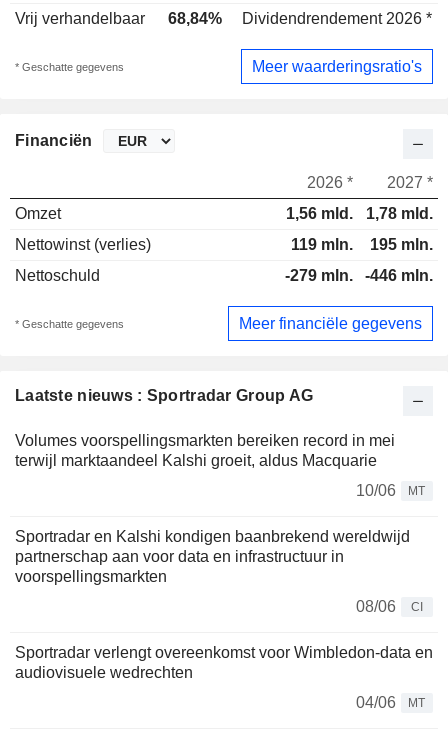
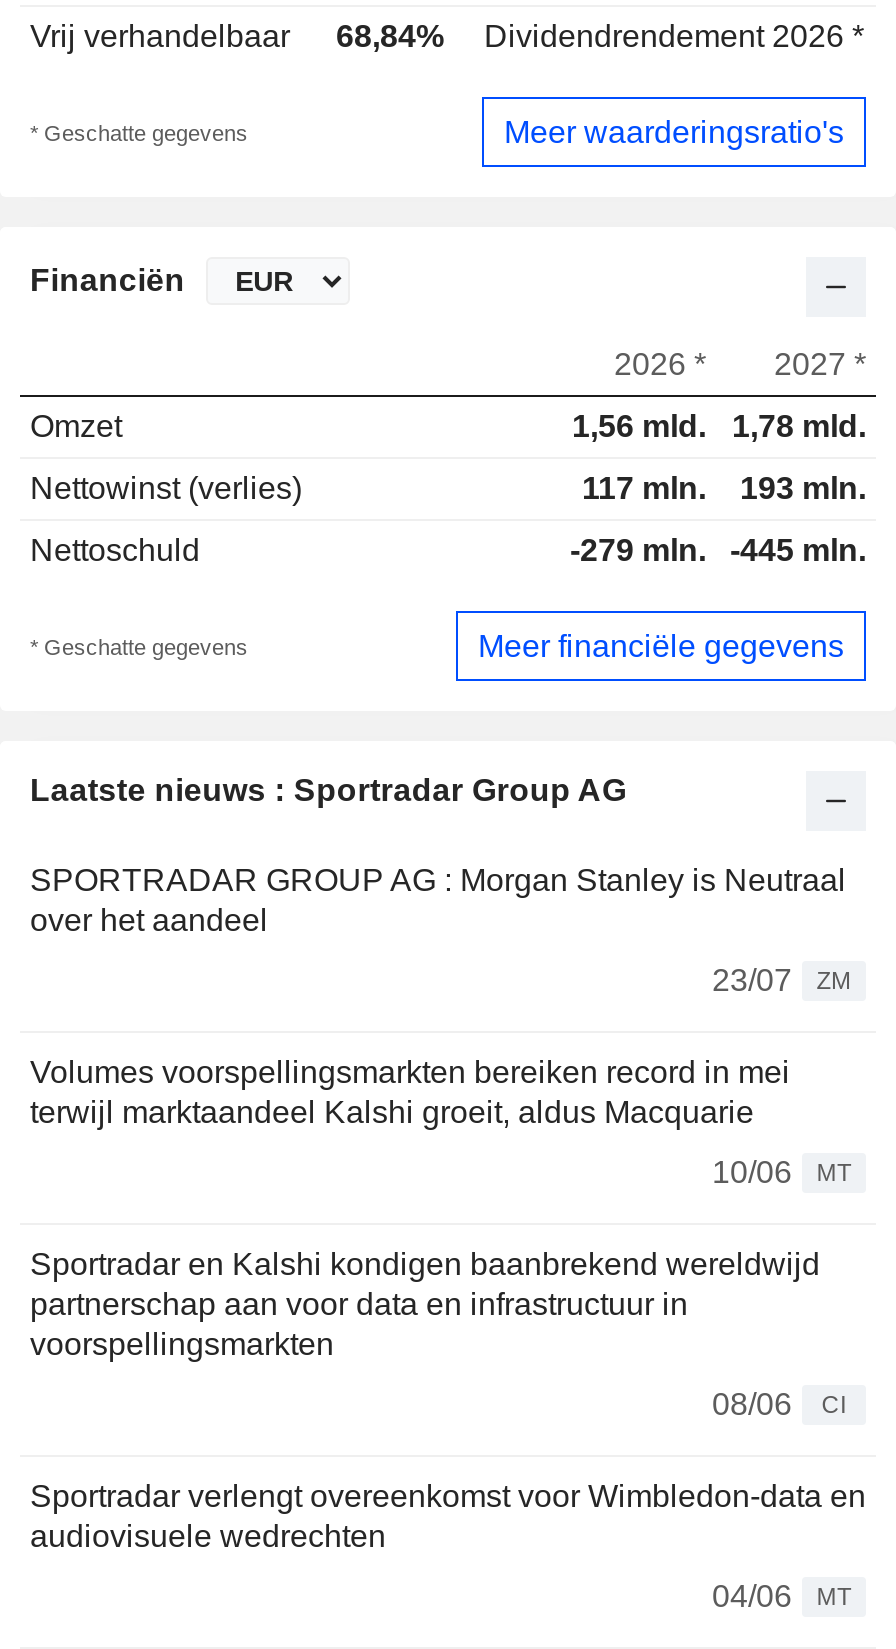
- 119 mln.
+ 117 mln.

- 195 mln.
+ 193 mln.

- -279 mln. -446 mln.
+ -279 mln. -445 mln.

+ SPORTRADAR GROUP AG : Morgan Stanley is Neutraal
+ over het aandeel
+ 23/07
+ ZM
